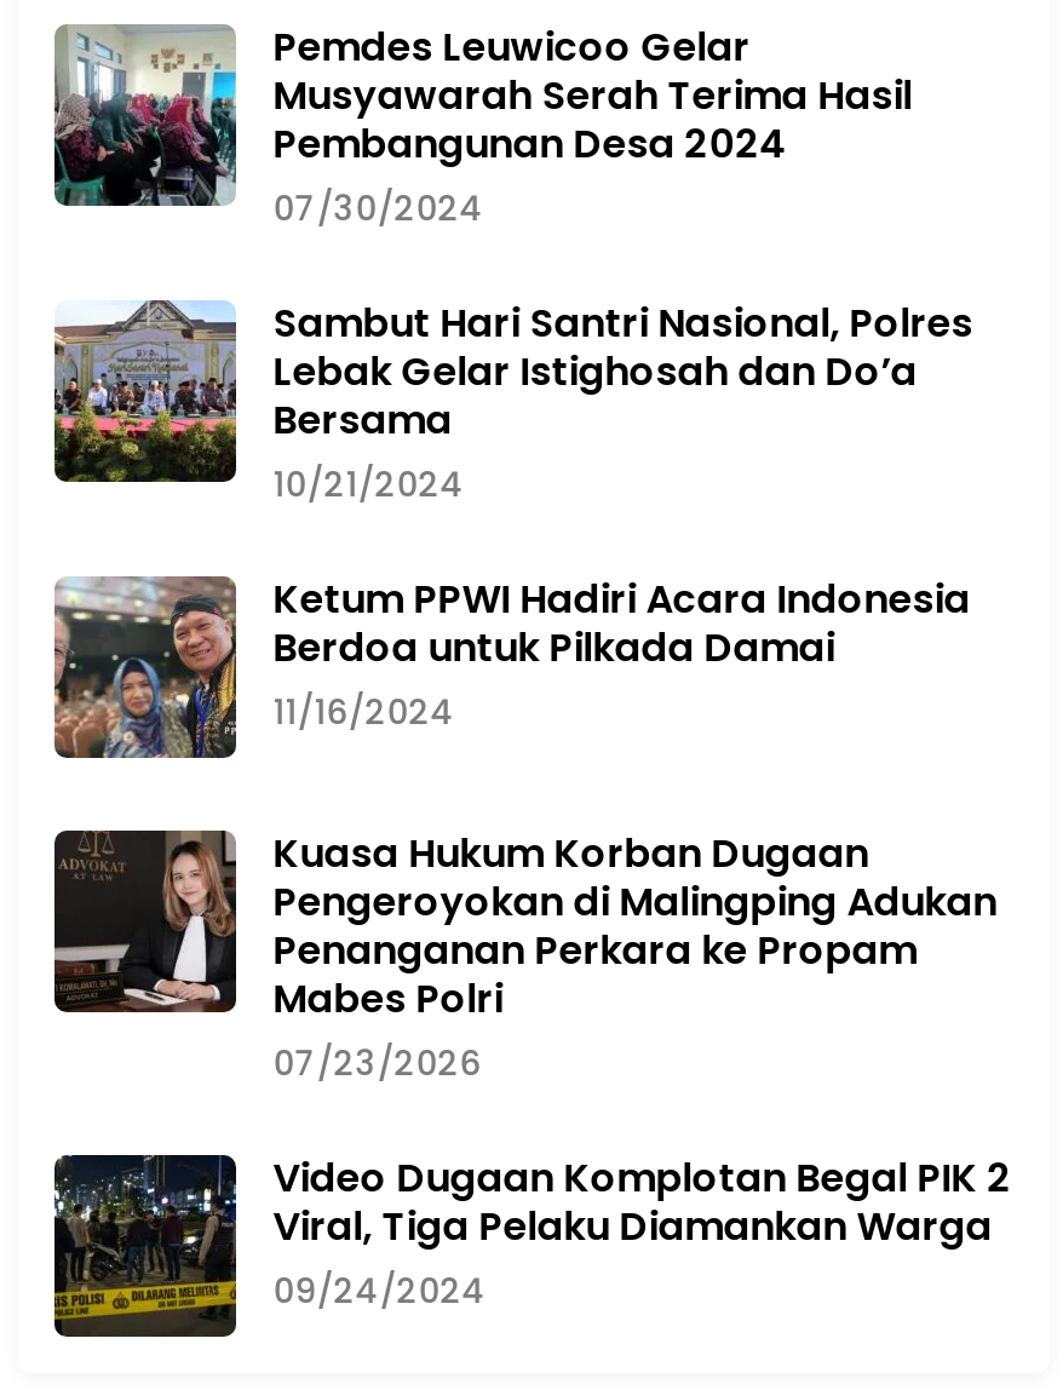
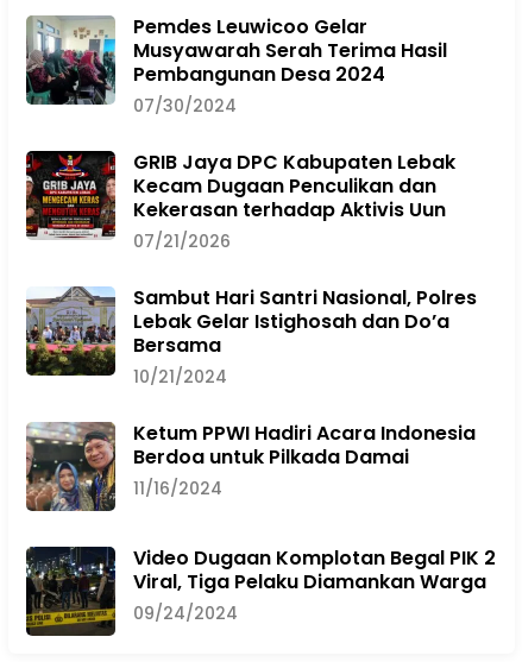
+ [image]
+ GRIB Jaya DPC Kabupaten Lebak
+ Kecam Dugaan Penculikan dan
+ Kekerasan terhadap Aktivis Uun
+ 07/21/2026

moved down: [image] | Sambut Hari Santri Nasional, Polres | Lebak Gelar Istighosah dan Do’a | Bersama | 10/21/2024 | Ketum PPWI Hadiri Acara Indonesia | Berdoa untuk Pilkada Damai | 11/16/2024

- [image]
- Kuasa Hukum Korban Dugaan
- Pengeroyokan di Malingping Adukan
- Penanganan Perkara ke Propam
- Mabes Polri
- 07/23/2026
